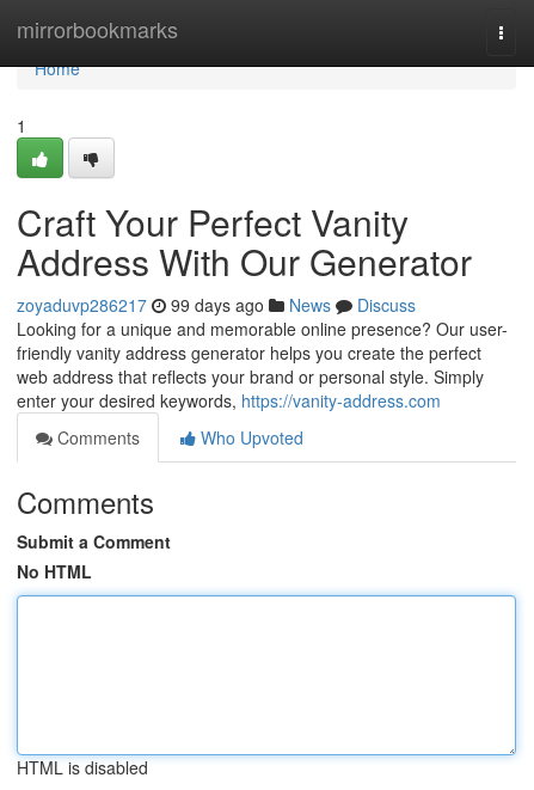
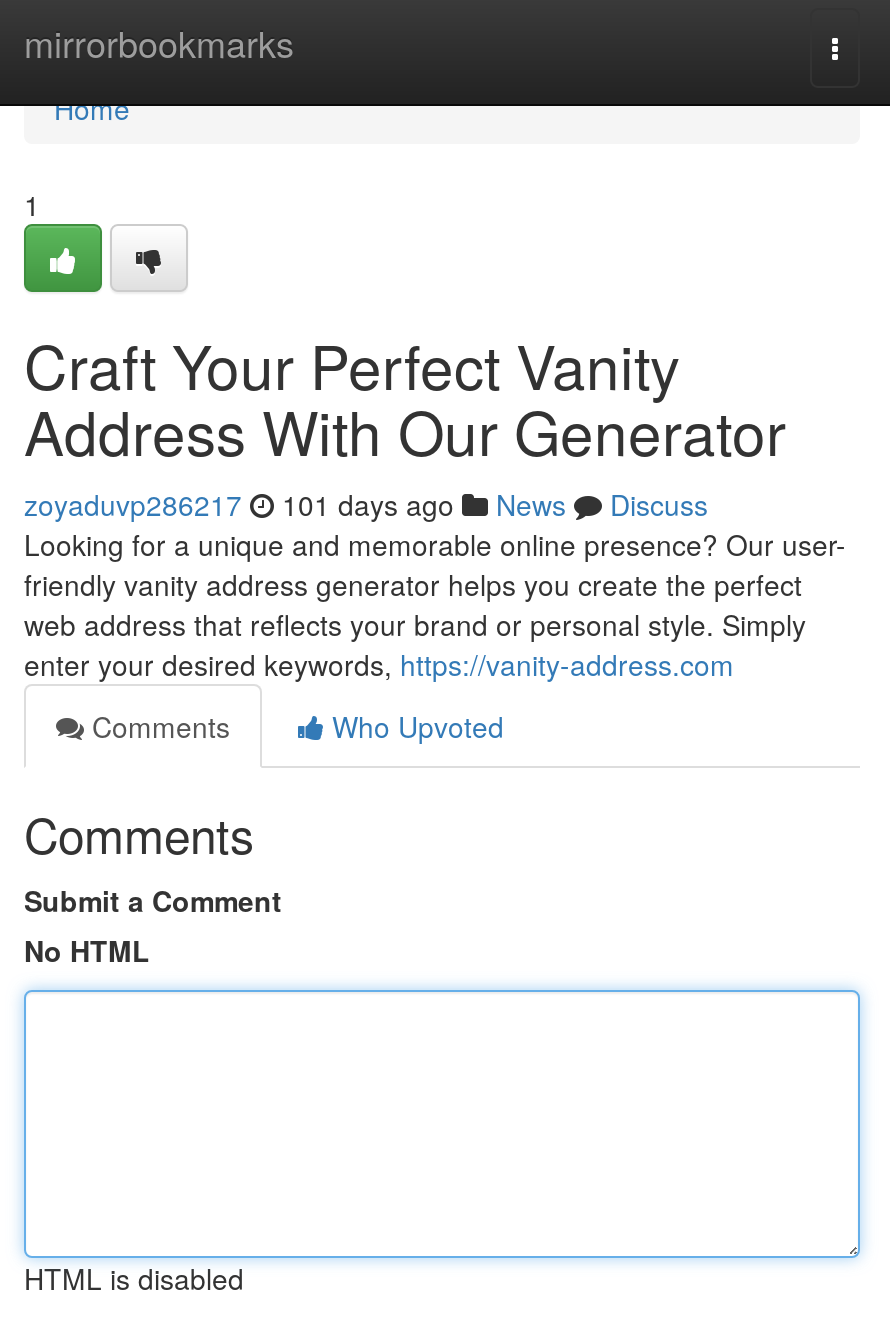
- zoyaduvp286217 99 days ago News Discuss
+ zoyaduvp286217 101 days ago News Discuss
